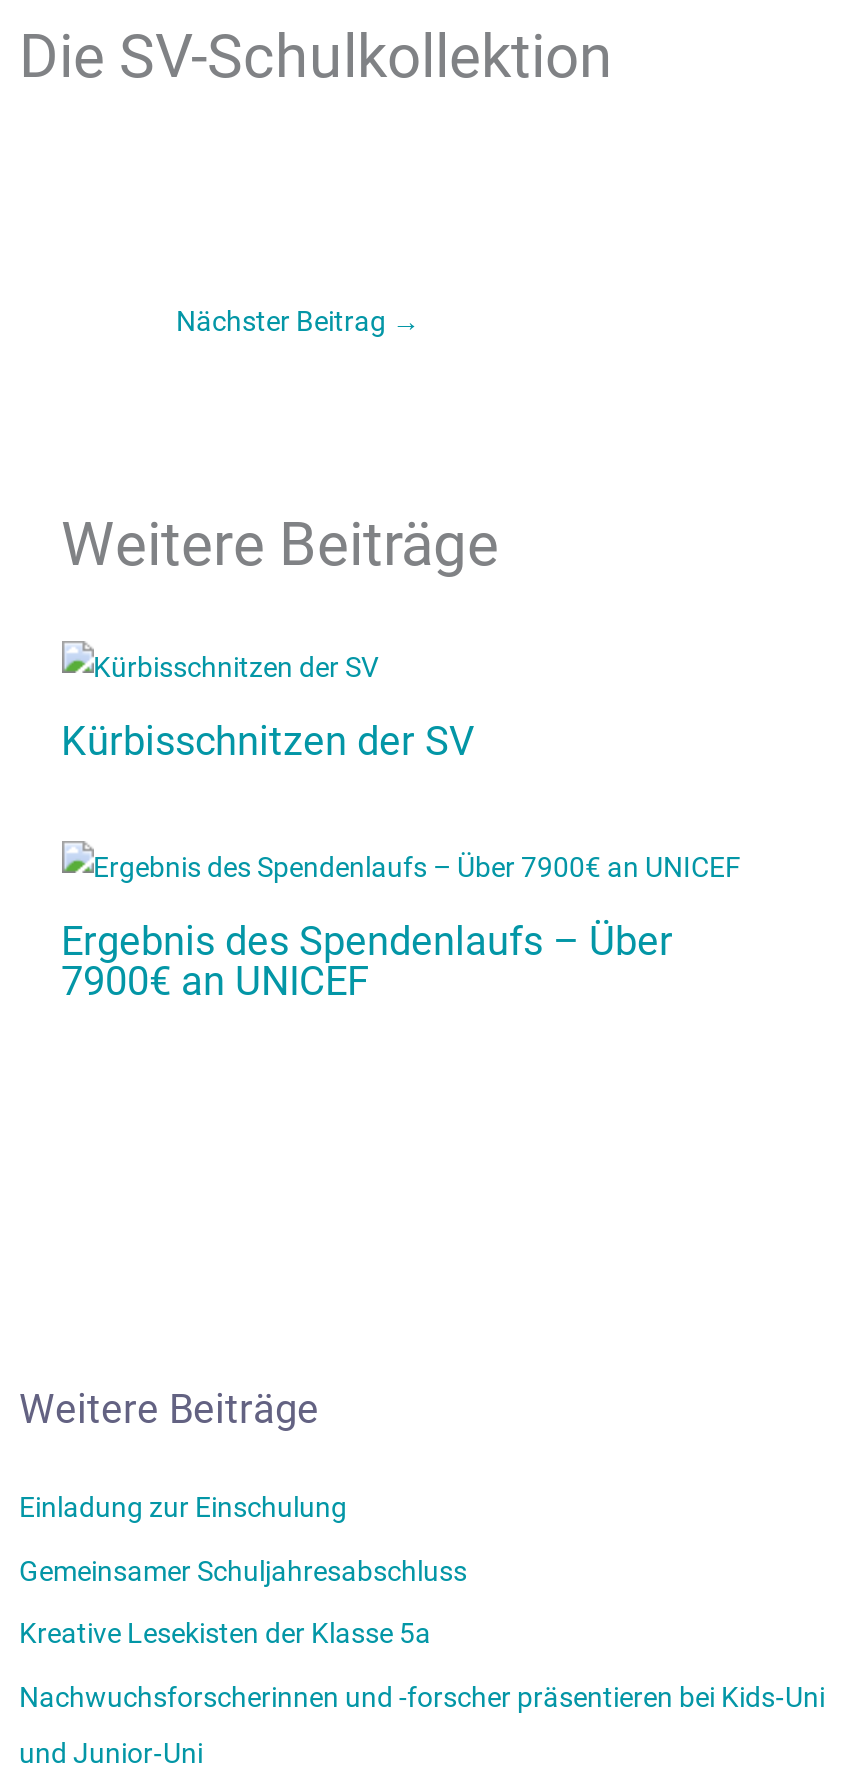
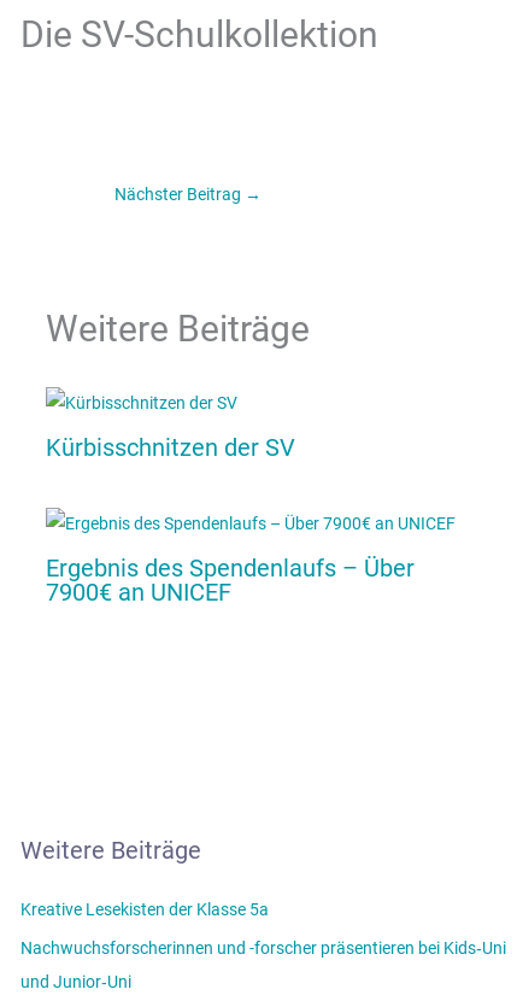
- Einladung zur Einschulung
- Gemeinsamer Schuljahresabschluss
